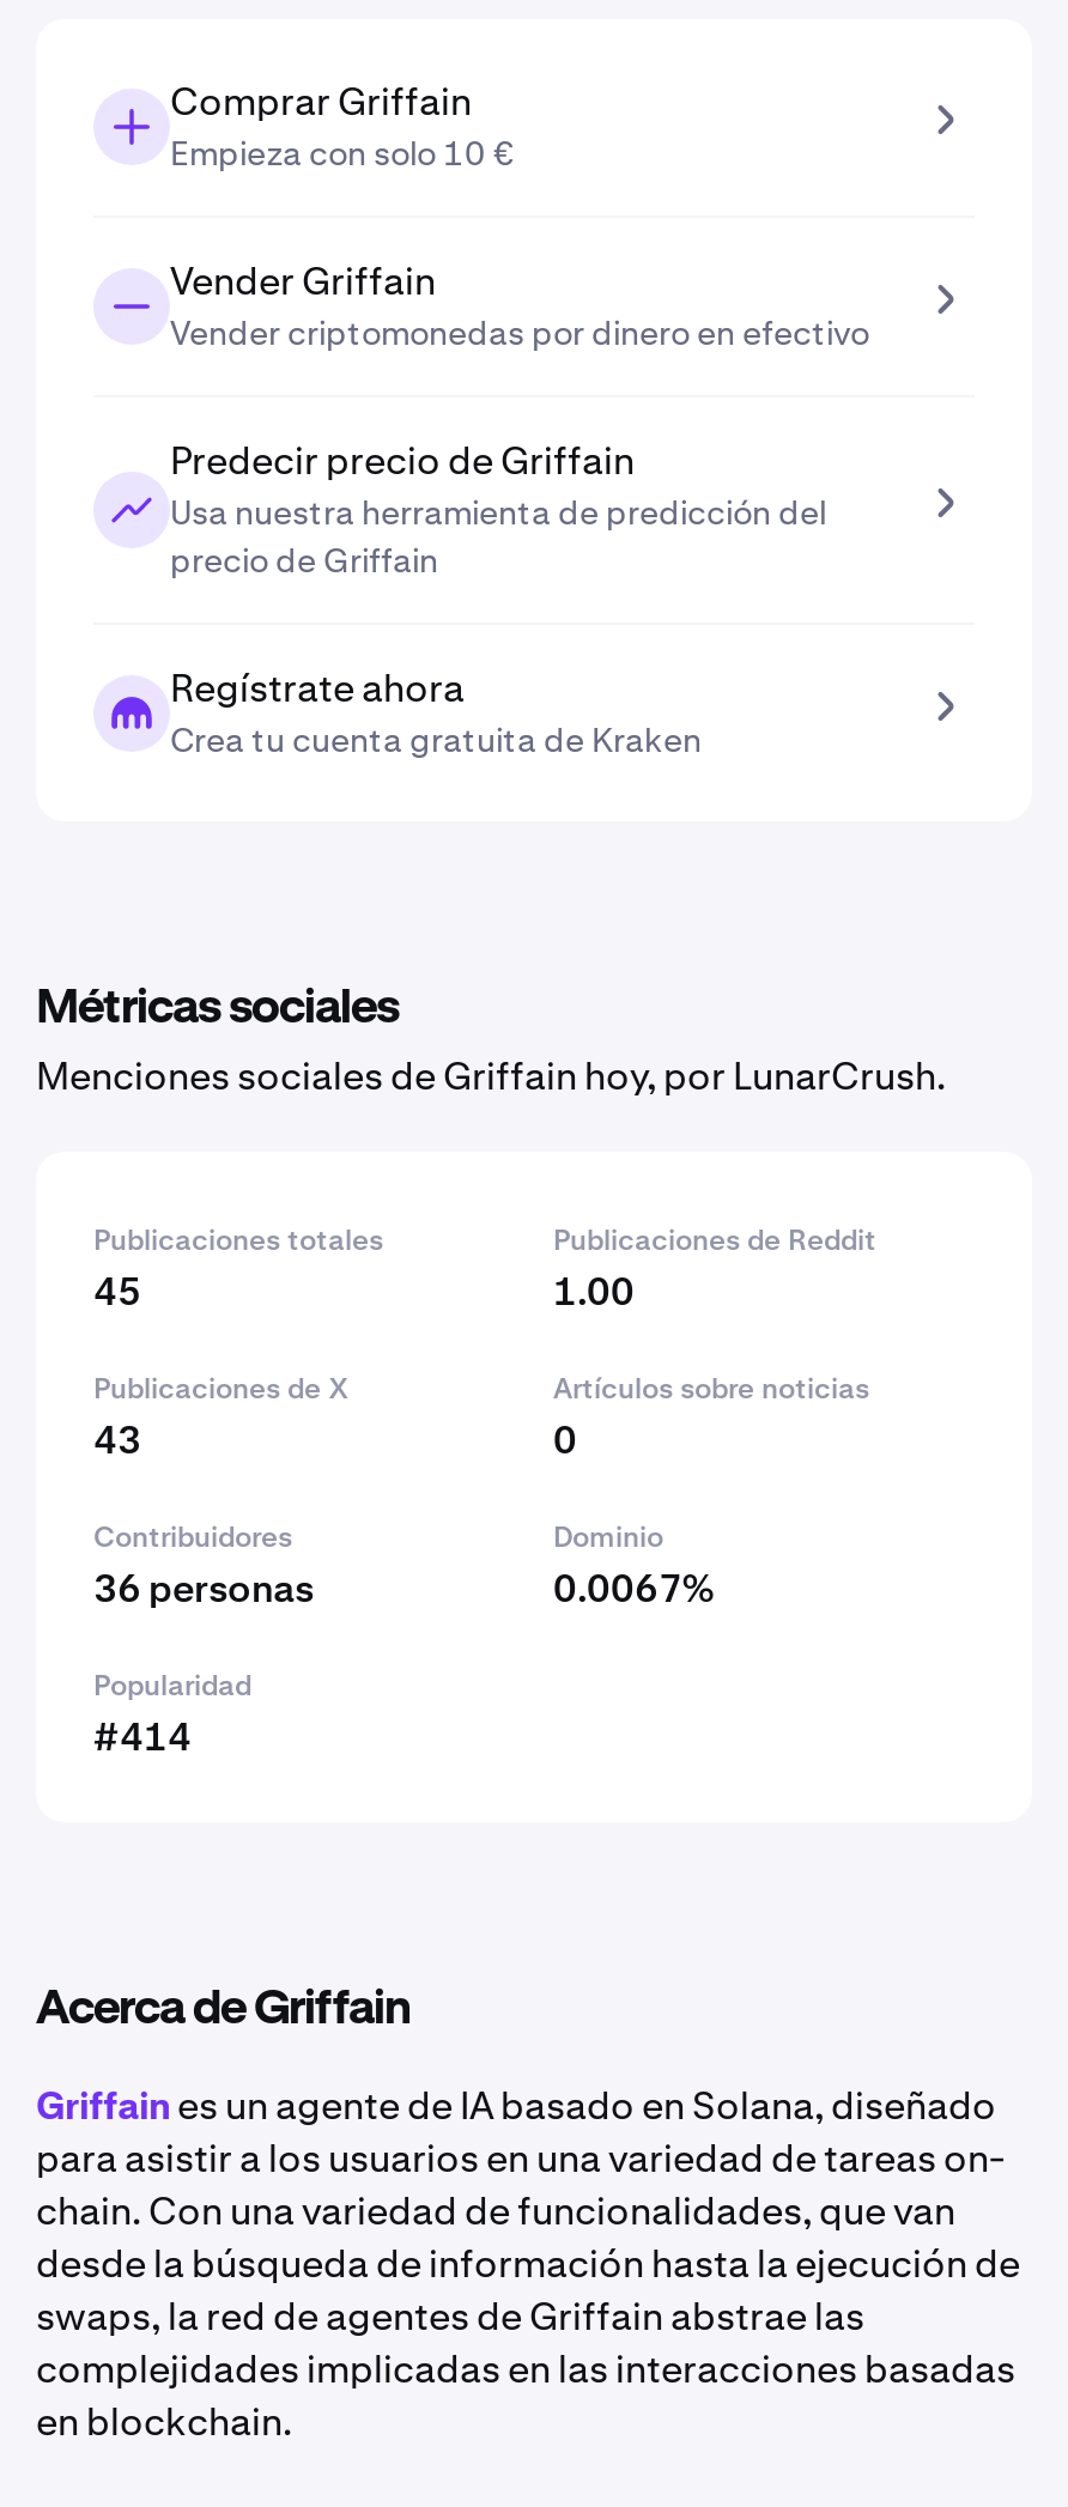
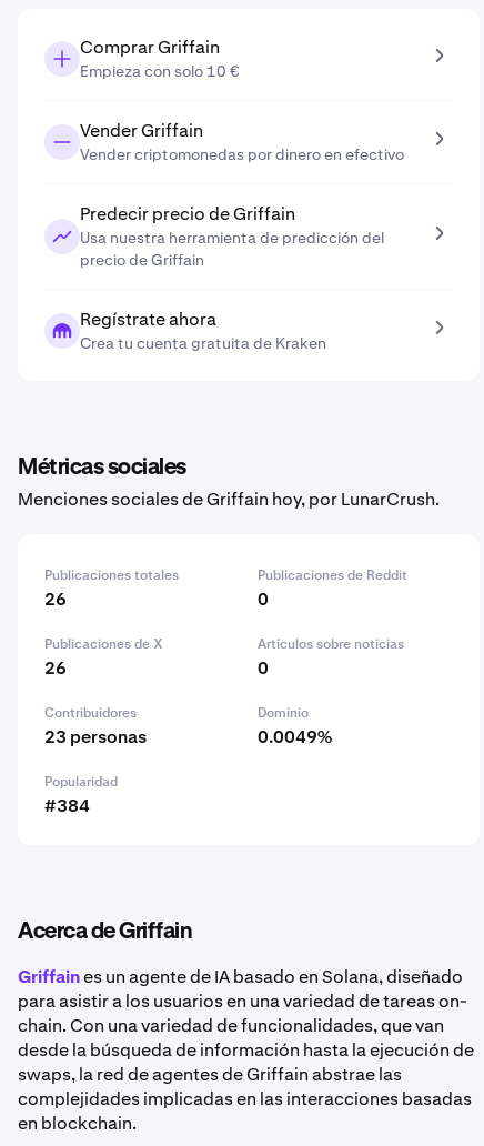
- 45
+ 26

- 1.00
+ 0

- 43
+ 26

- 36 personas
+ 23 personas

- 0.0067%
+ 0.0049%

- #414
+ #384
